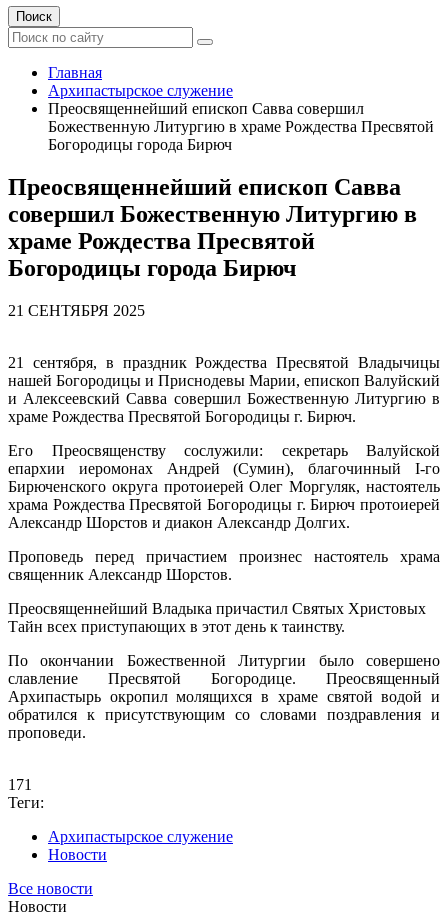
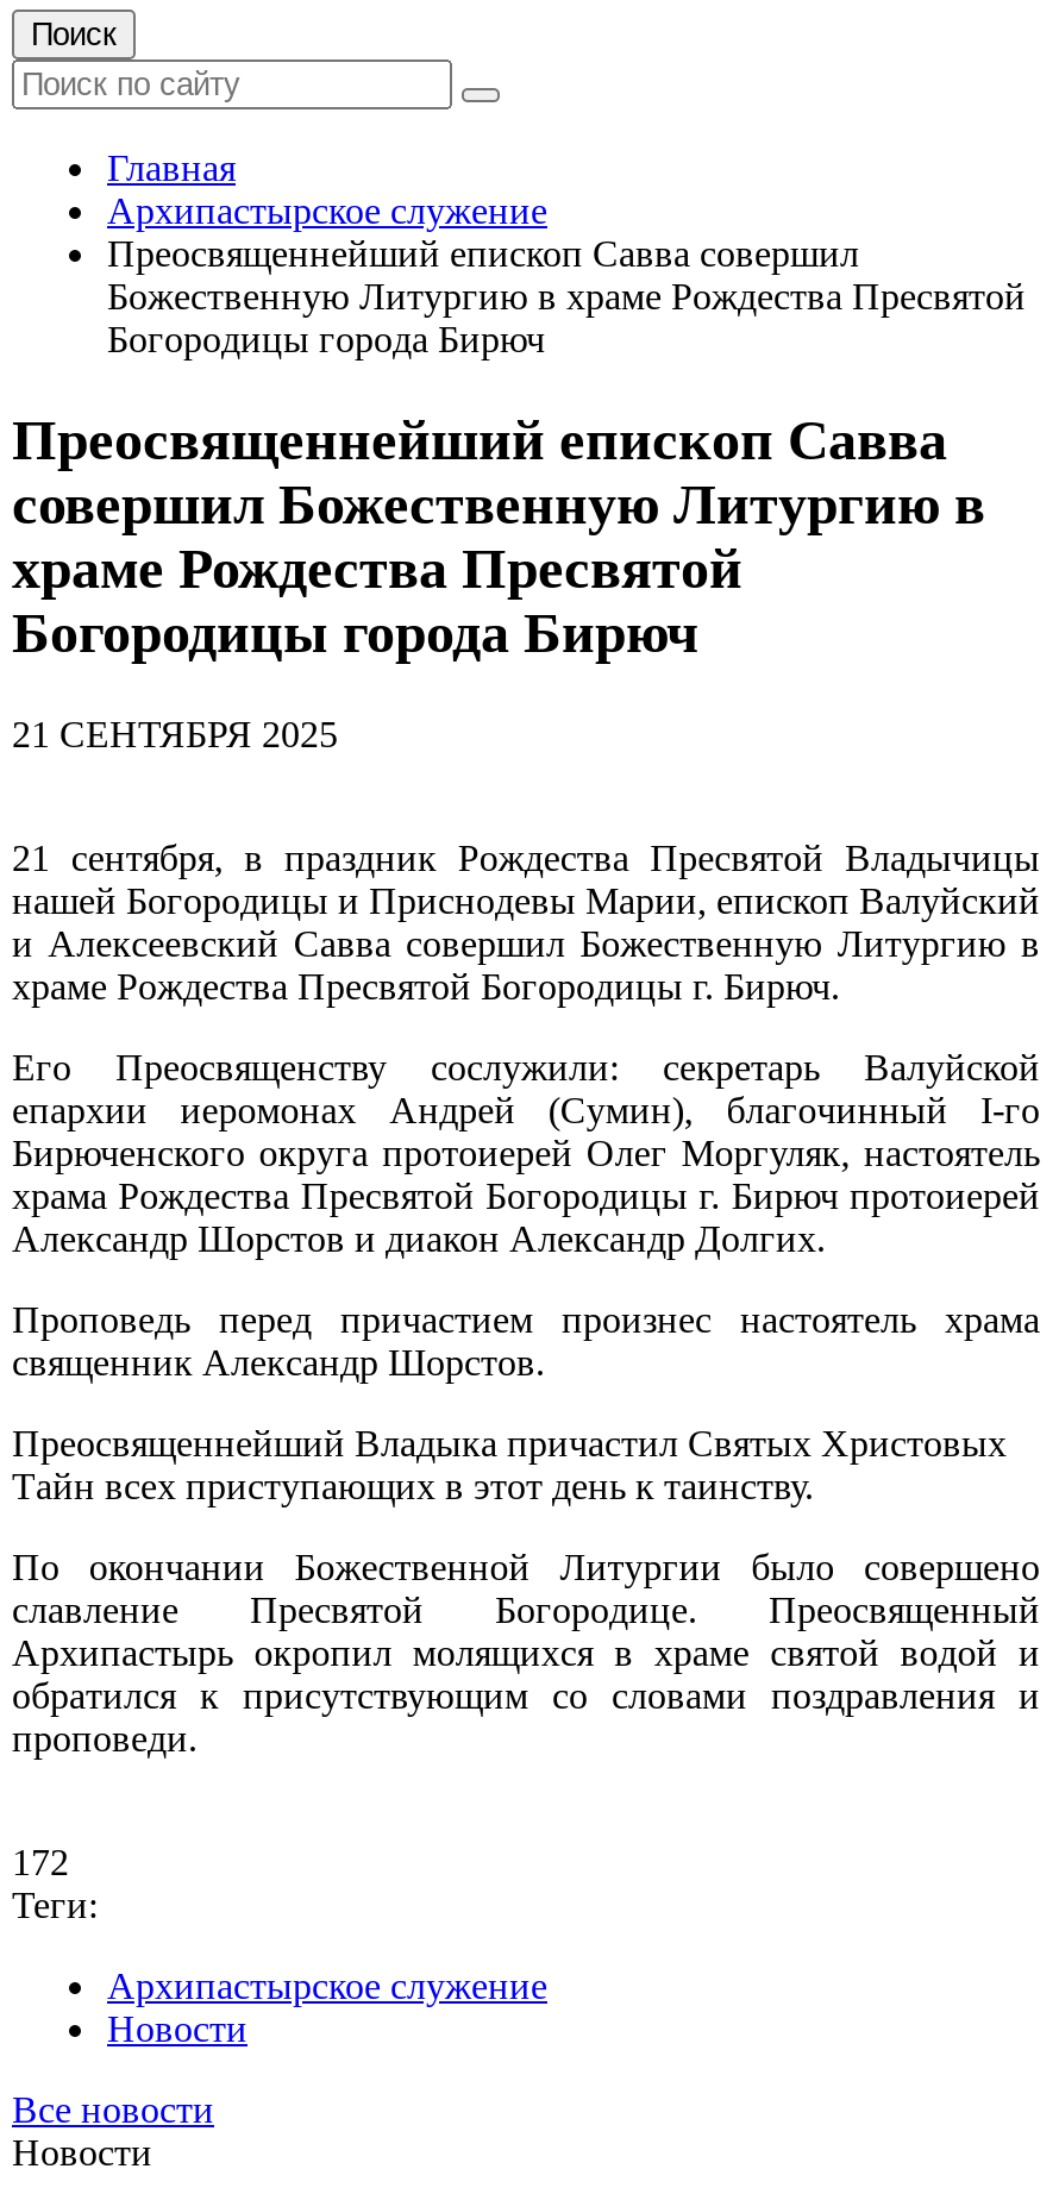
- 171
+ 172
